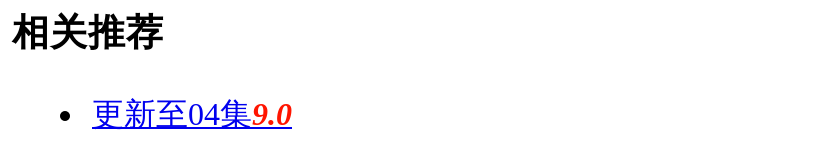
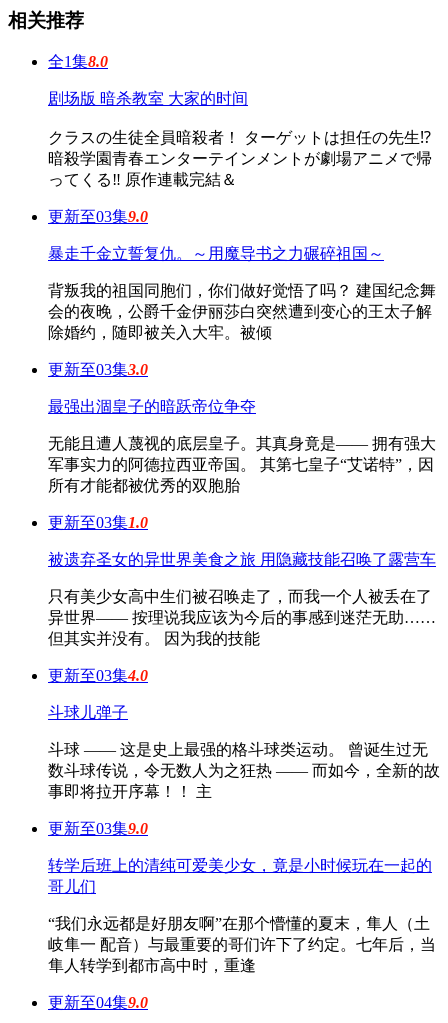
+ 全1集8.0
+ 剧场版 暗杀教室 大家的时间
+ クラスの生徒全員暗殺者！ ターゲットは担任の先生⁉
+ 暗殺学園青春エンターテインメントが劇場アニメで帰
+ ってくる‼ 原作連載完結＆
+ 更新至03集9.0
+ 暴走千金立誓复仇。～用魔导书之力碾碎祖国～
+ 背叛我的祖国同胞们，你们做好觉悟了吗？ 建国纪念舞
+ 会的夜晚，公爵千金伊丽莎白突然遭到变心的王太子解
+ 除婚约，随即被关入大牢。被倾
+ 更新至03集3.0
+ 最强出涸皇子的暗跃帝位争夺
+ 无能且遭人蔑视的底层皇子。其真身竟是—— 拥有强大
+ 军事实力的阿德拉西亚帝国。 其第七皇子“艾诺特”，因
+ 所有才能都被优秀的双胞胎
+ 更新至03集1.0
+ 被遗弃圣女的异世界美食之旅 用隐藏技能召唤了露营车
+ 只有美少女高中生们被召唤走了，而我一个人被丢在了
+ 异世界—— 按理说我应该为今后的事感到迷茫无助……
+ 但其实并没有。 因为我的技能
+ 更新至03集4.0
+ 斗球儿弹子
+ 斗球 —— 这是史上最强的格斗球类运动。 曾诞生过无
+ 数斗球传说，令无数人为之狂热 —— 而如今，全新的故
+ 事即将拉开序幕！！ 主
+ 更新至03集9.0
+ 转学后班上的清纯可爱美少女，竟是小时候玩在一起的
+ 哥儿们
+ “我们永远都是好朋友啊”在那个懵懂的夏末，隼人（土
+ 岐隼一 配音）与最重要的哥们许下了约定。七年后，当
+ 隼人转学到都市高中时，重逢
